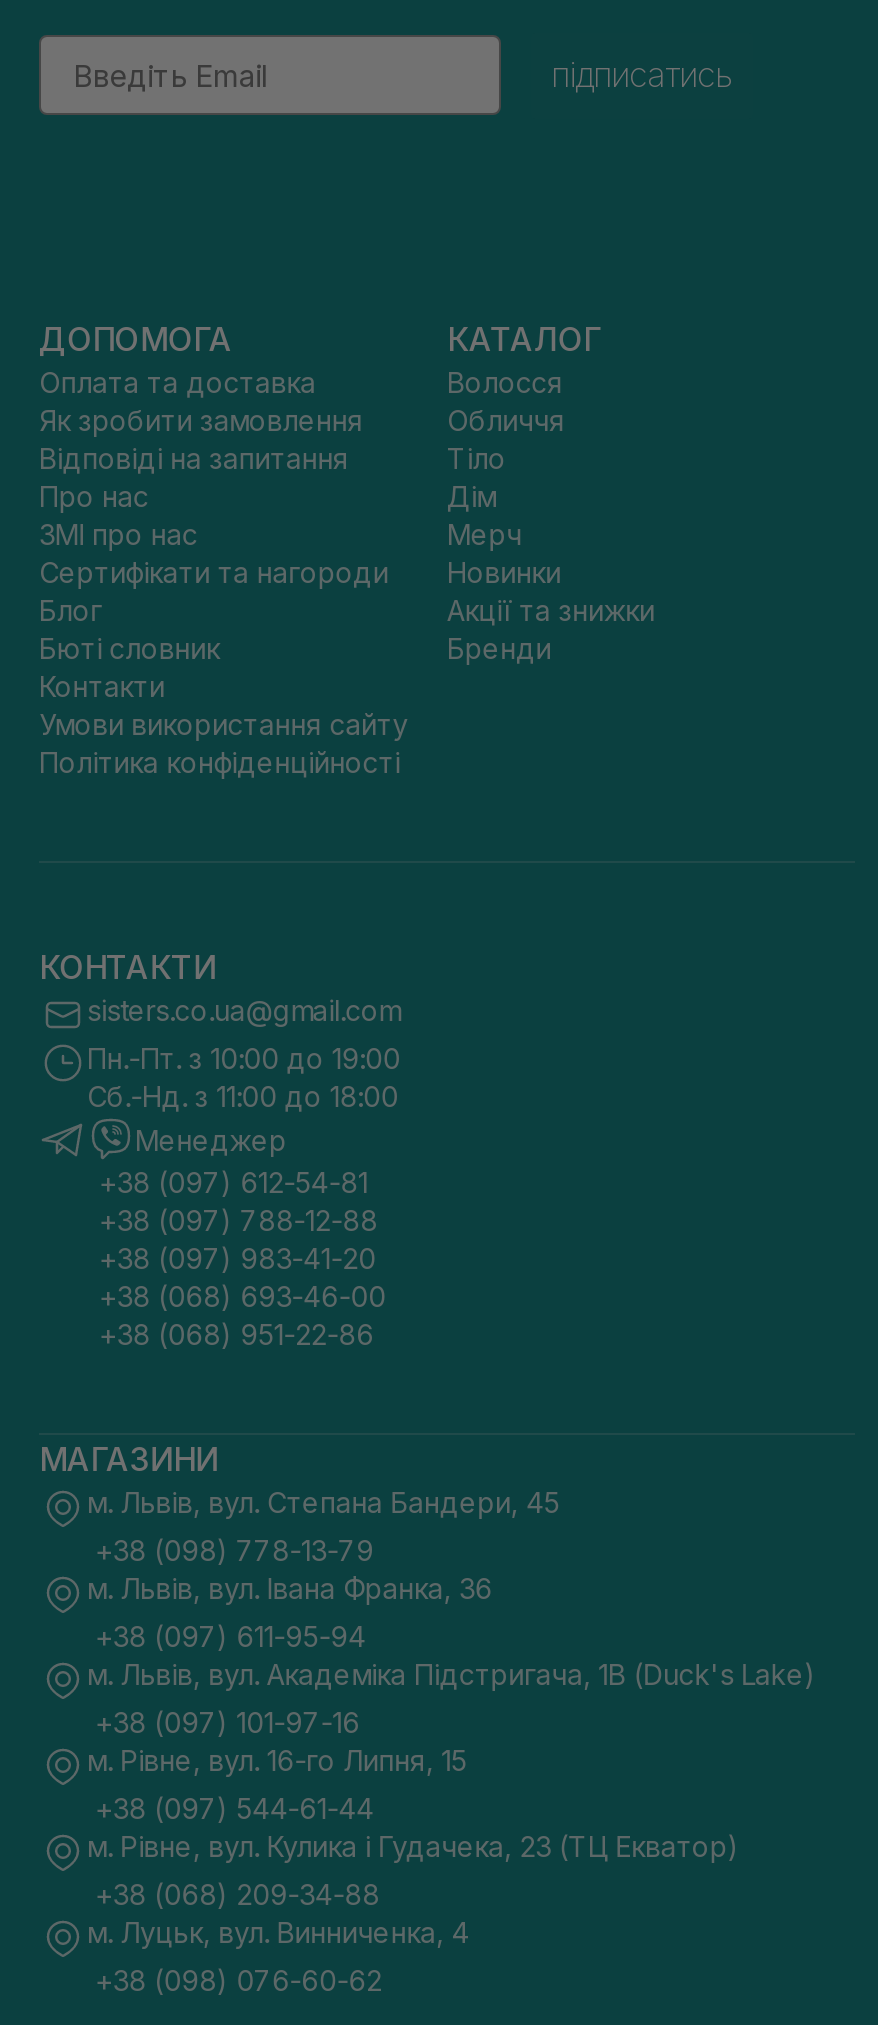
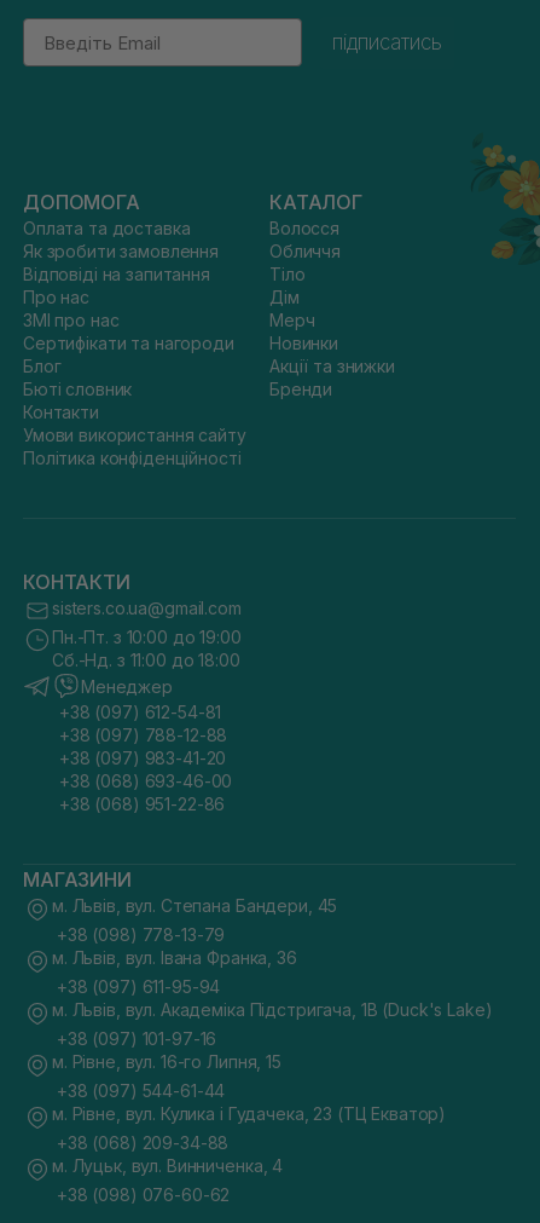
+ [image]
